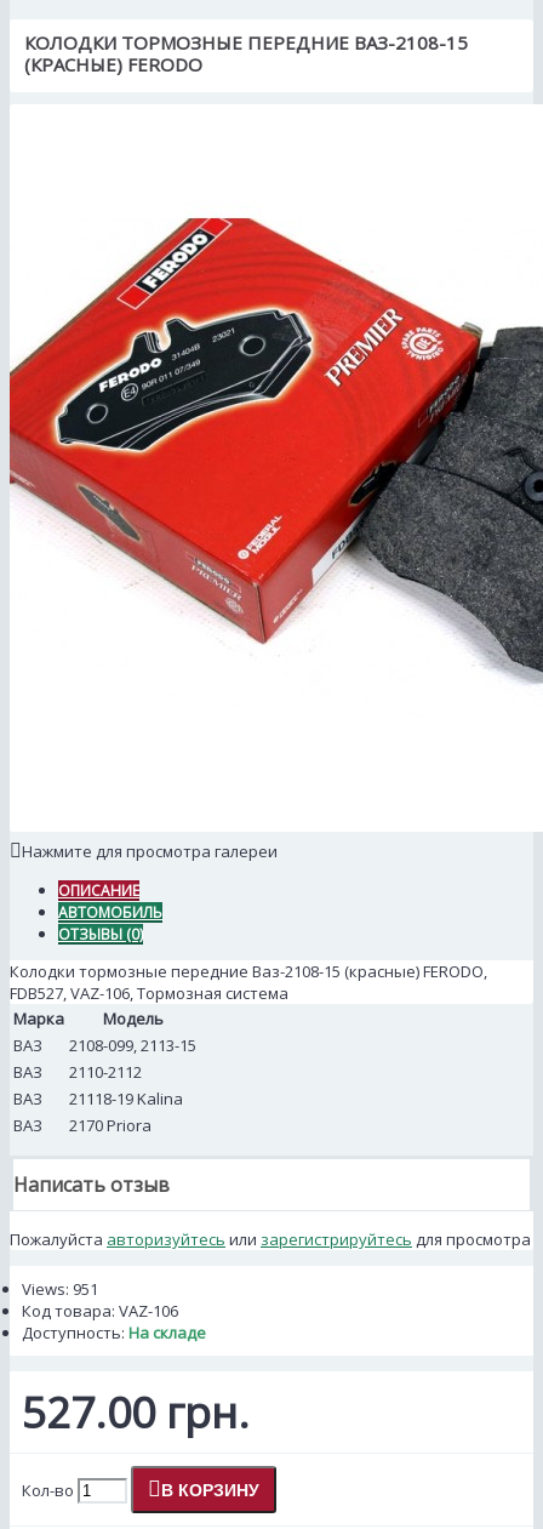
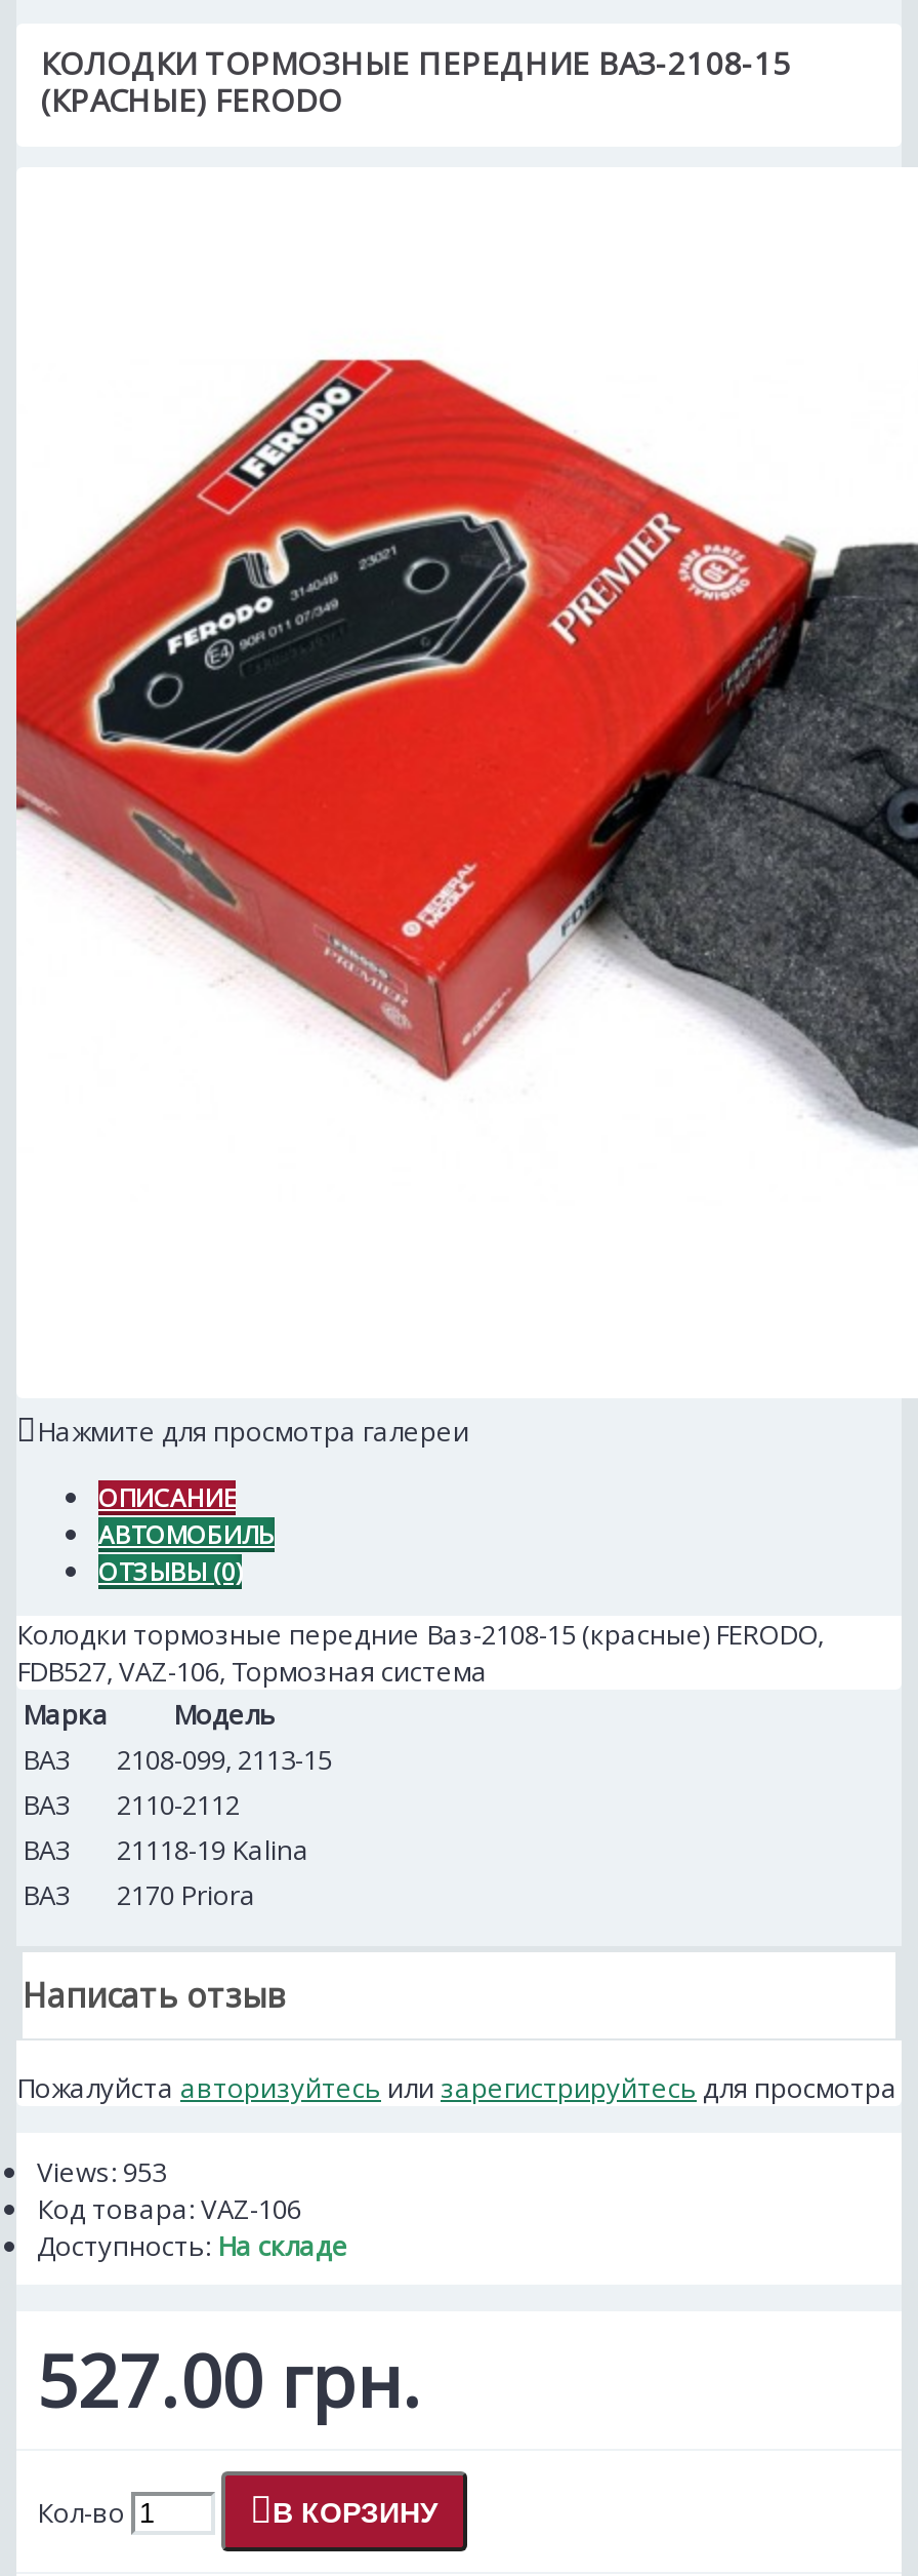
- Views: 951
+ Views: 953
